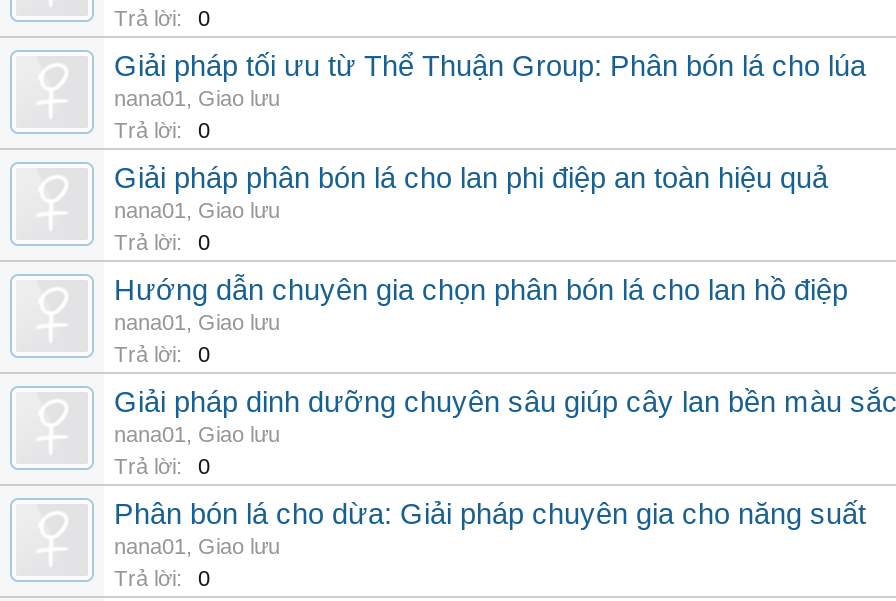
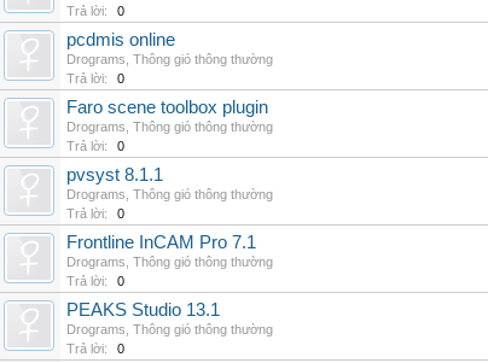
- Giải pháp tối ưu từ Thể Thuận Group: Phân bón lá cho lúa
- nana01, Giao lưu
+ pcdmis online
+ Drograms, Thông gió thông thường

- Giải pháp phân bón lá cho lan phi điệp an toàn hiệu quả
- nana01, Giao lưu
+ Faro scene toolbox plugin
+ Drograms, Thông gió thông thường

- Hướng dẫn chuyên gia chọn phân bón lá cho lan hồ điệp
- nana01, Giao lưu
+ pvsyst 8.1.1
+ Drograms, Thông gió thông thường

- Giải pháp dinh dưỡng chuyên sâu giúp cây lan bền màu sắc
- nana01, Giao lưu
+ Frontline InCAM Pro 7.1
+ Drograms, Thông gió thông thường

- Phân bón lá cho dừa: Giải pháp chuyên gia cho năng suất
- nana01, Giao lưu
+ PEAKS Studio 13.1
+ Drograms, Thông gió thông thường
